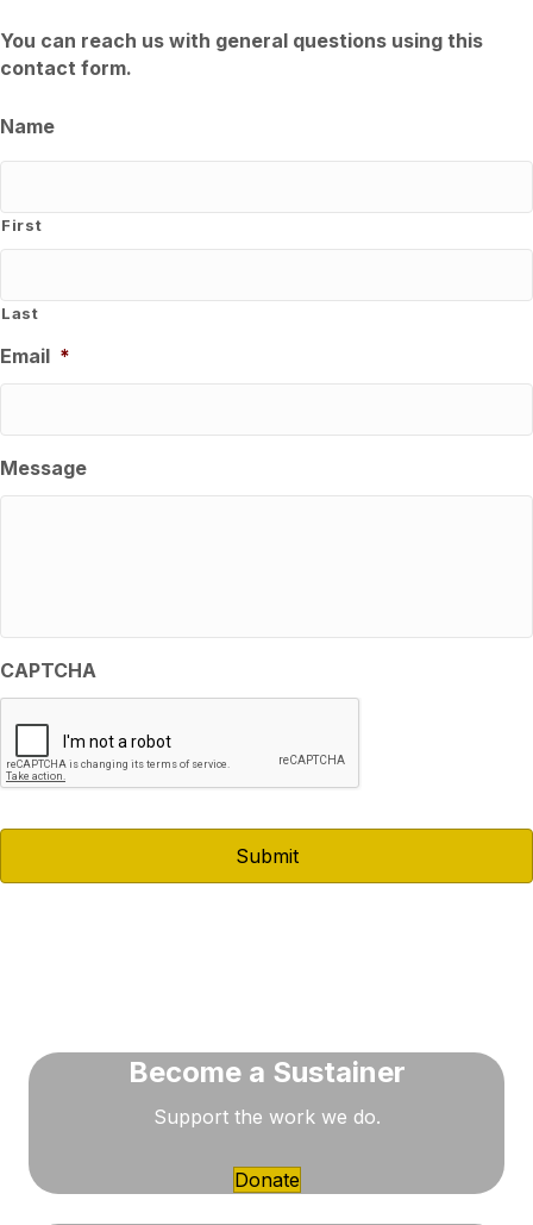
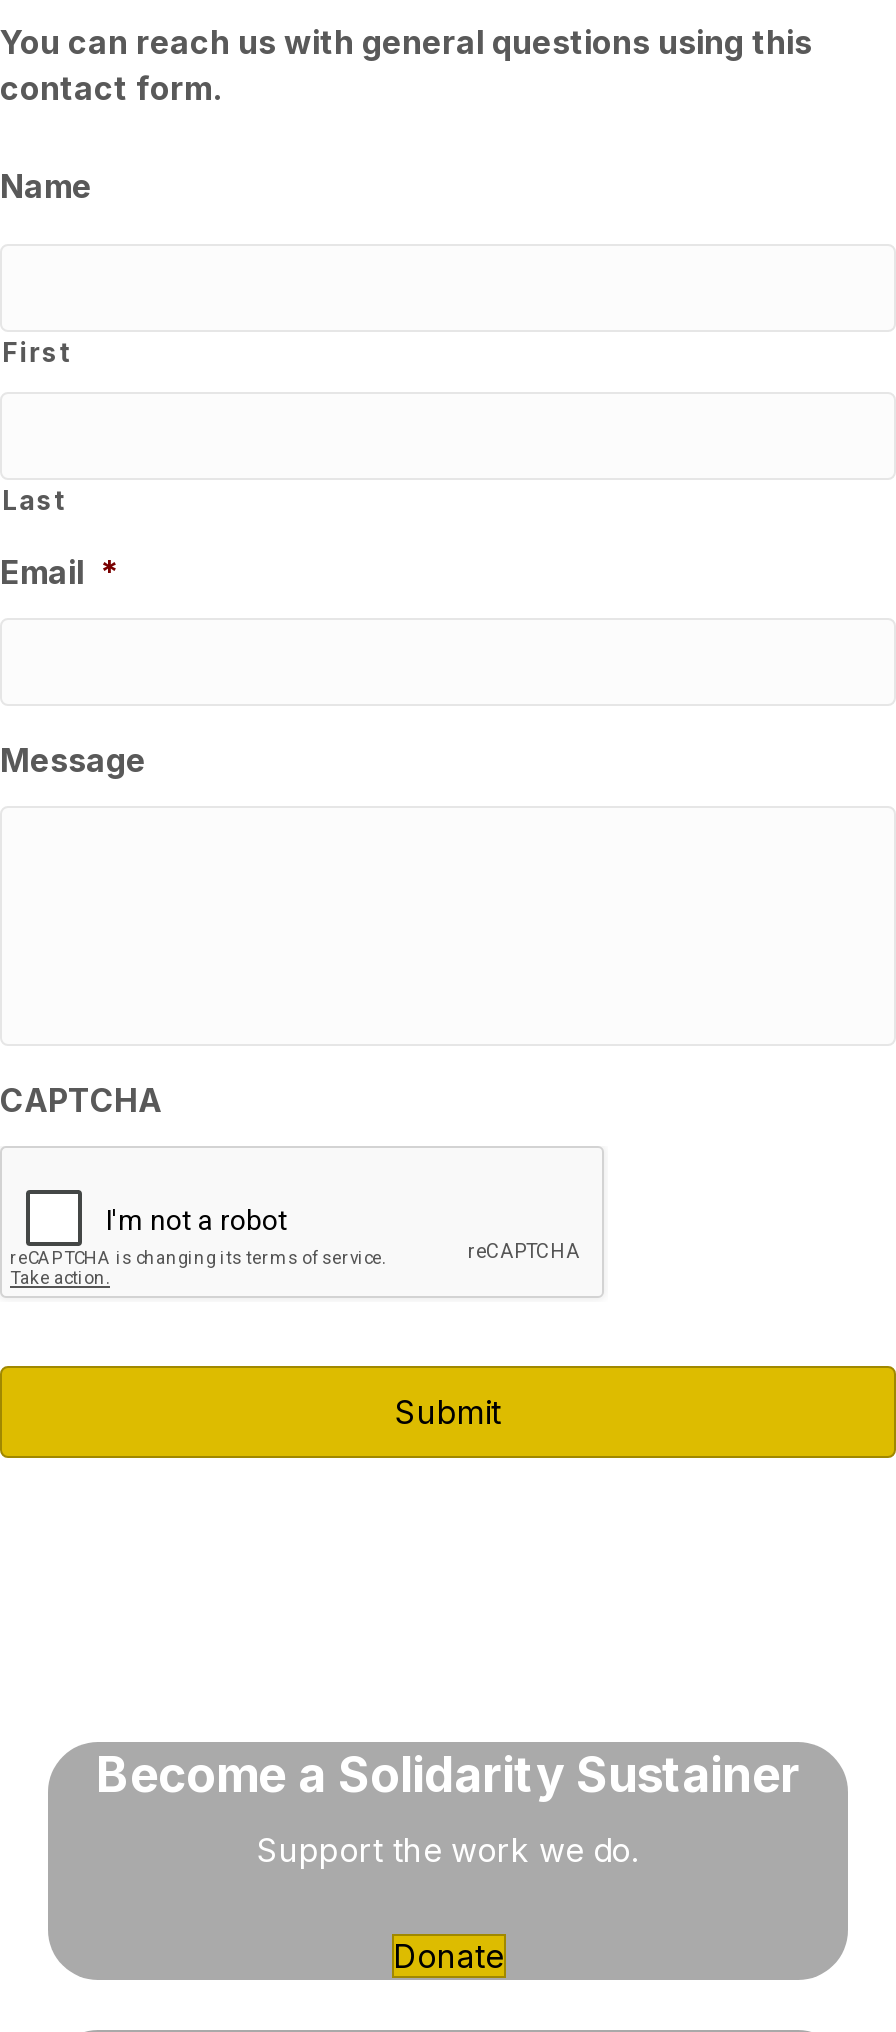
- Become a Sustainer
+ Become a Solidarity Sustainer
